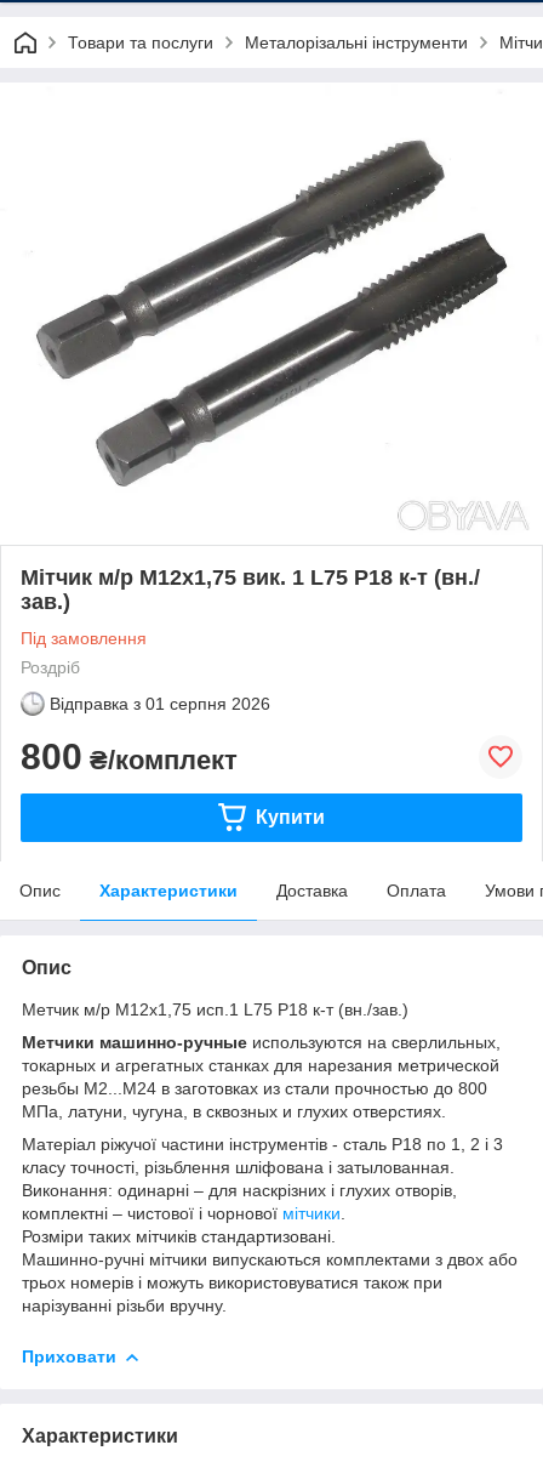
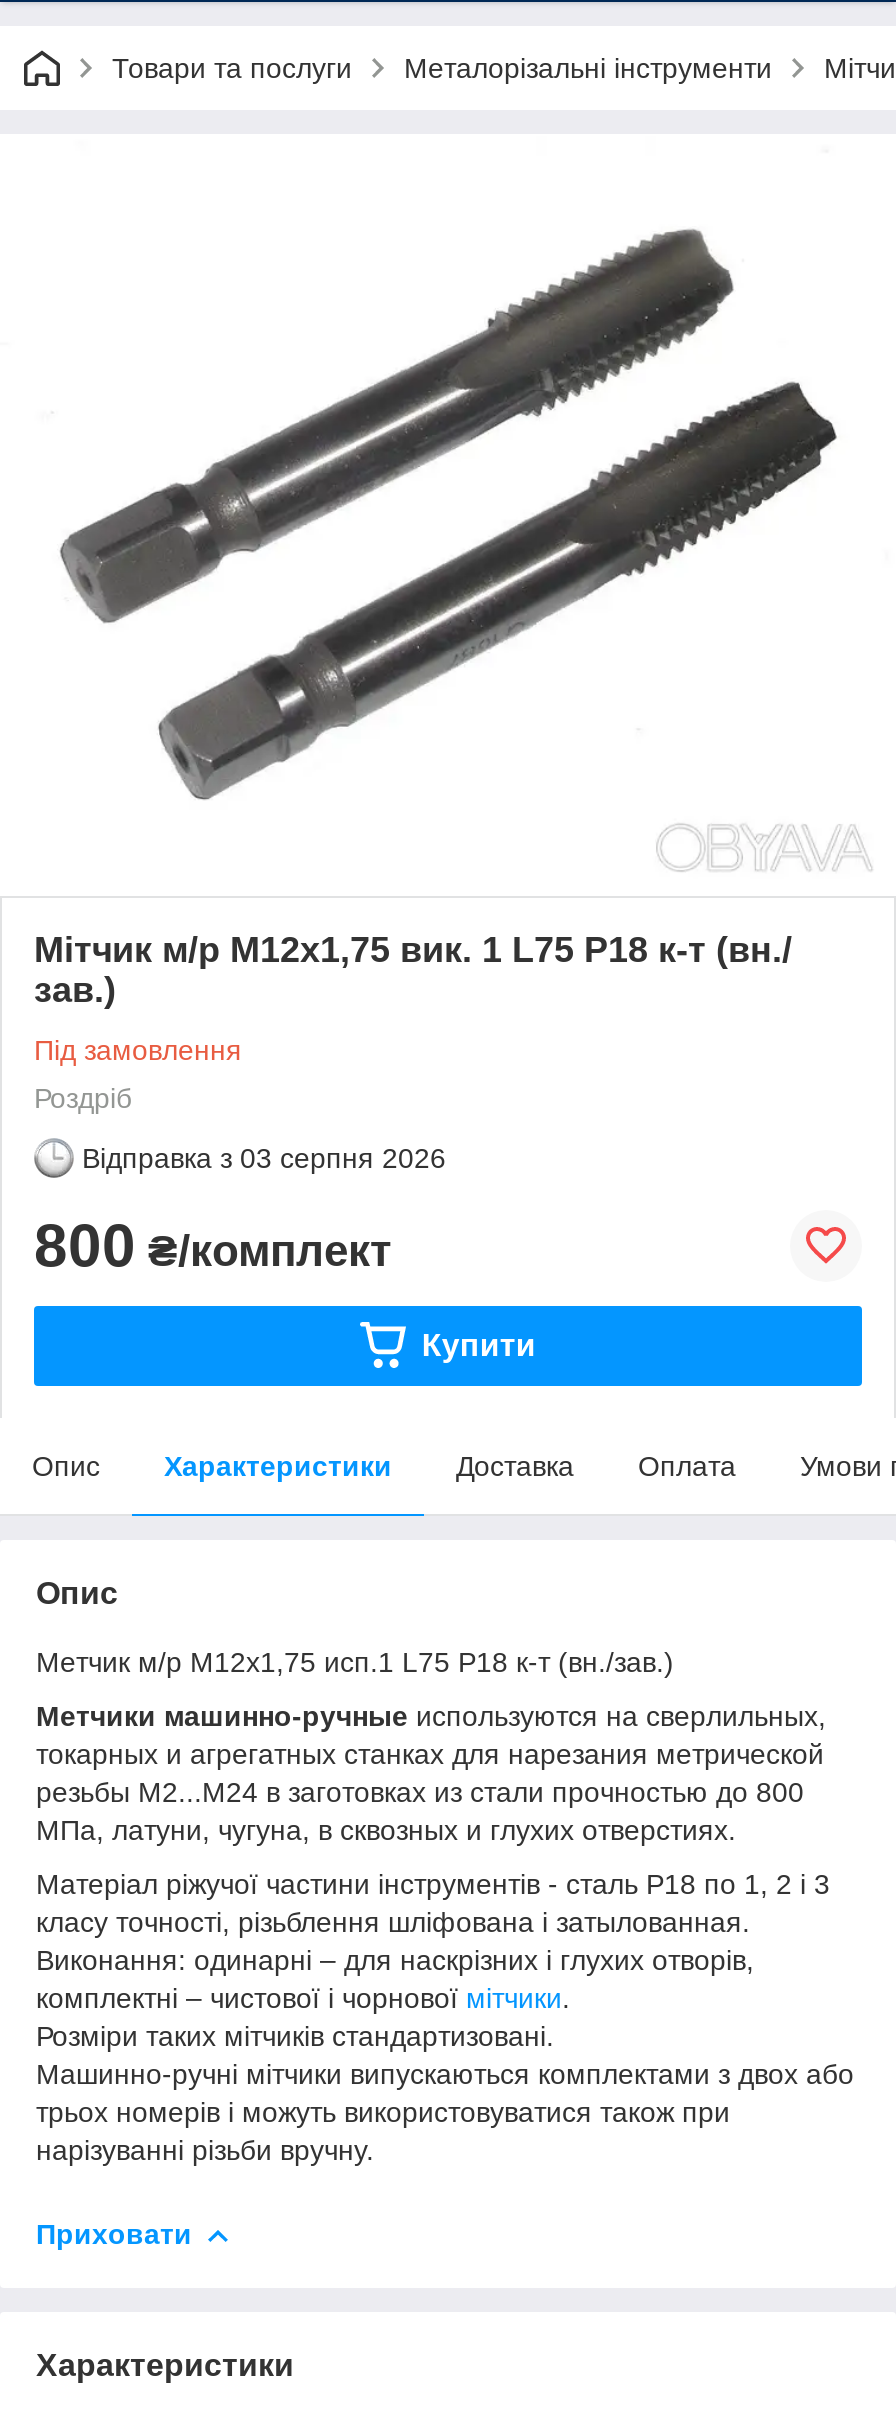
- Відправка з 01 серпня 2026
+ Відправка з 03 серпня 2026
